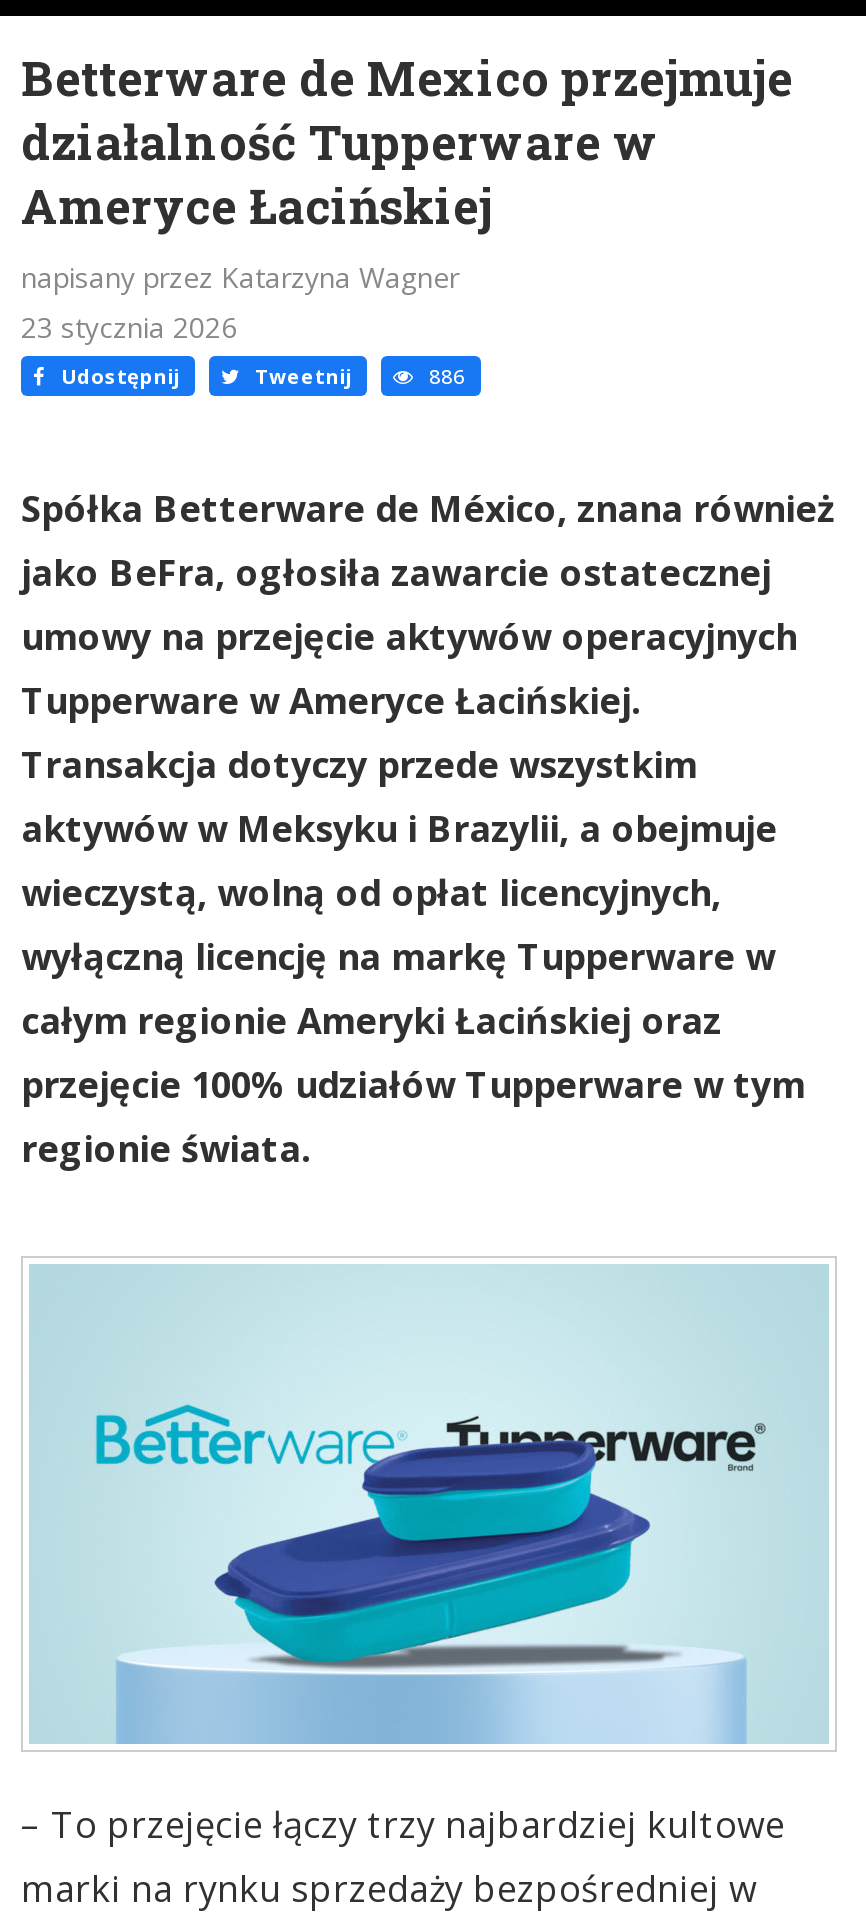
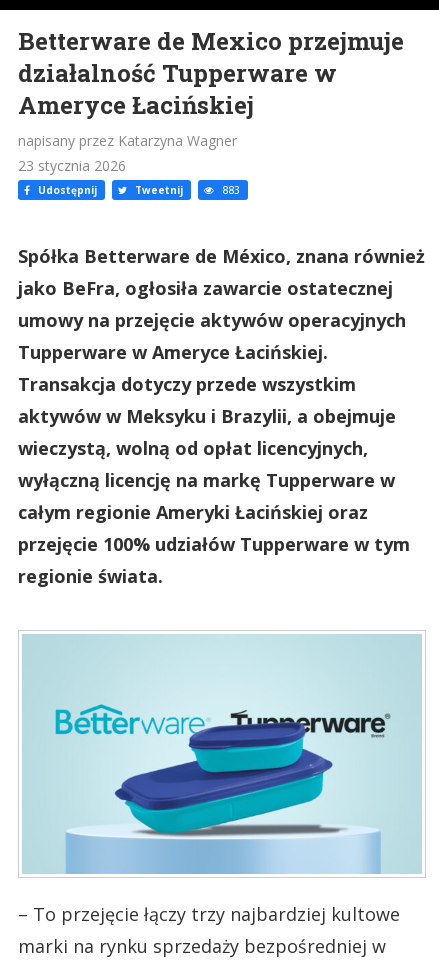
- 886
+ 883
